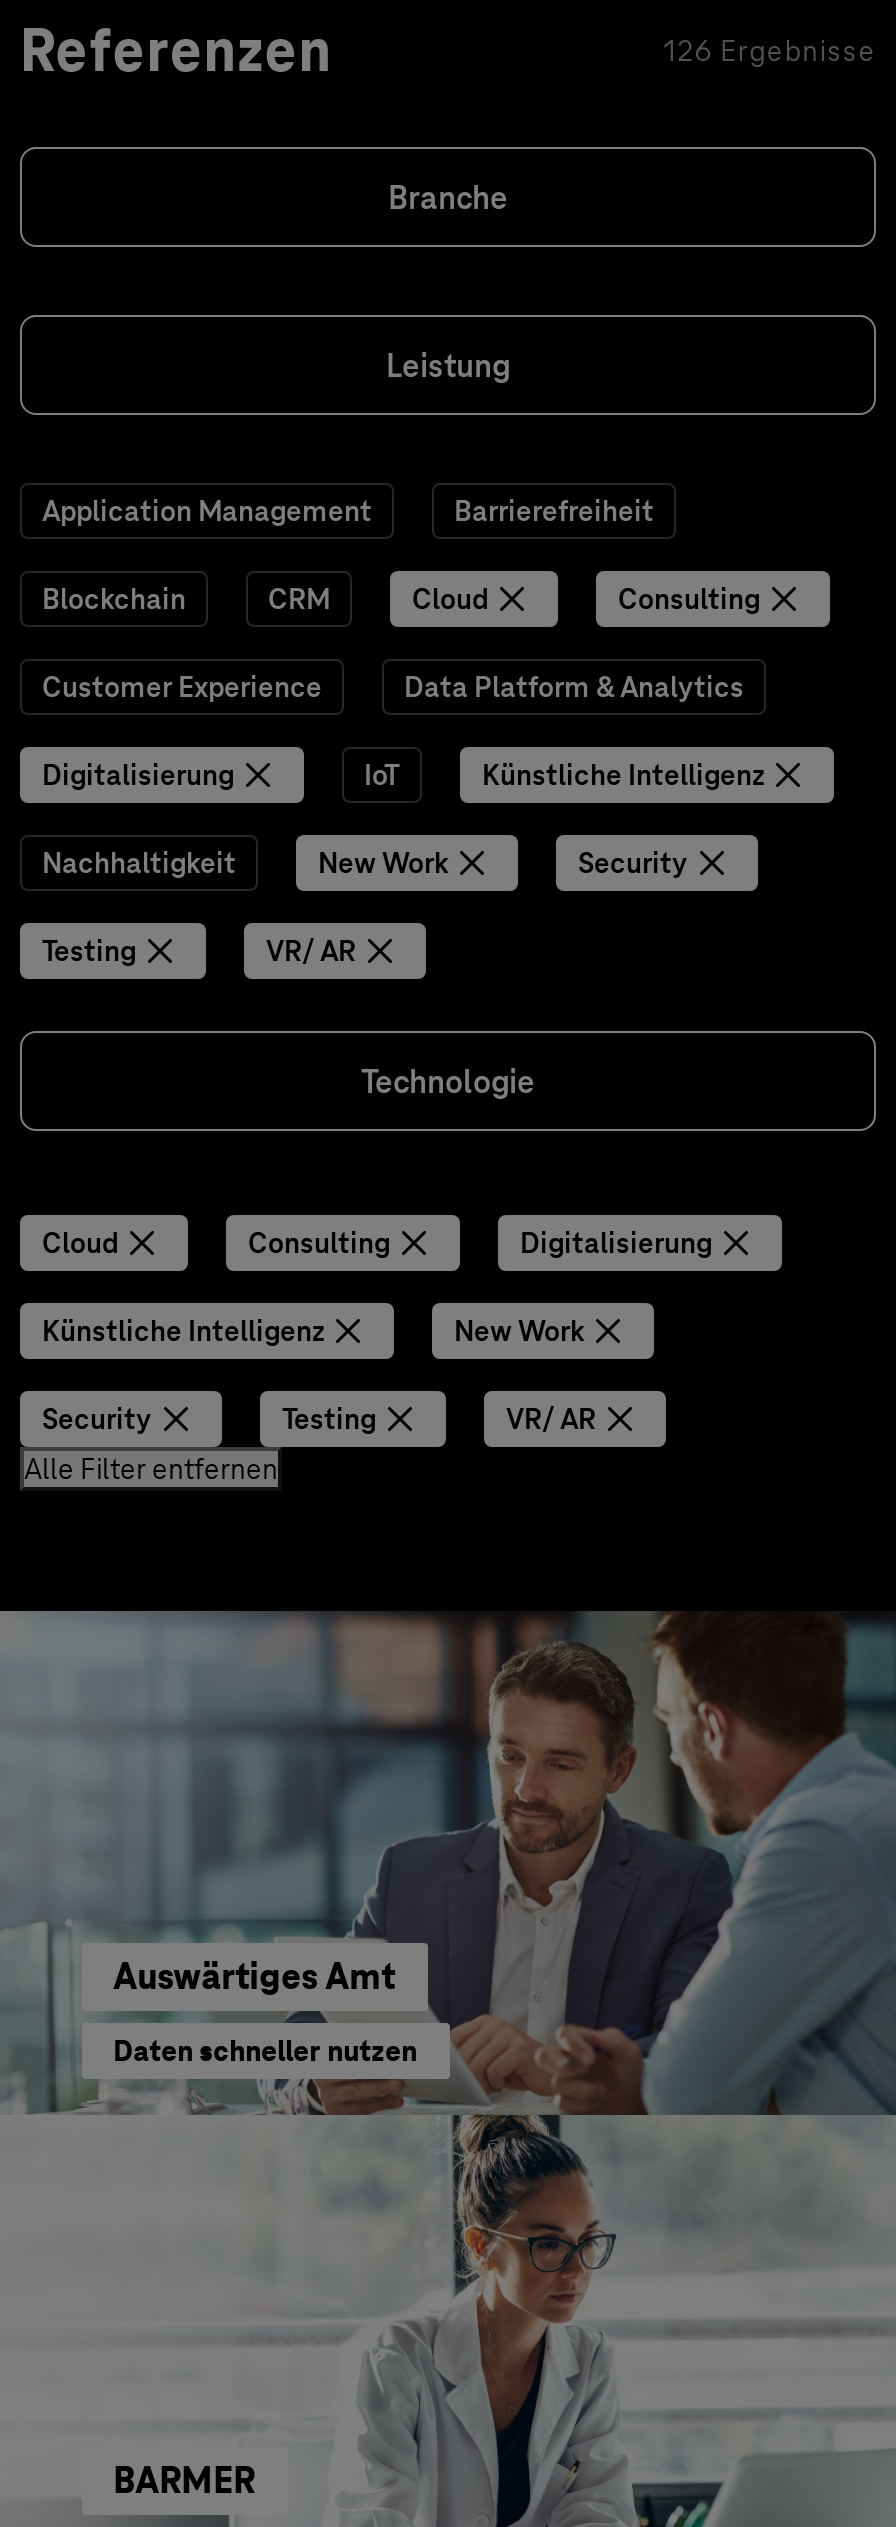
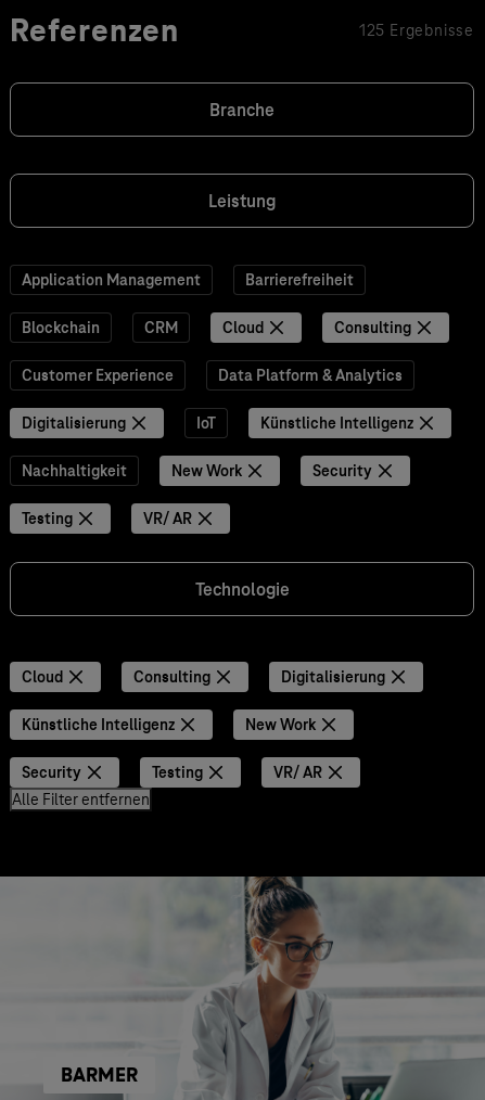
- 126 Ergebnisse
+ 125 Ergebnisse

- [image]
- Auswärtiges Amt
- Daten schneller nutzen
